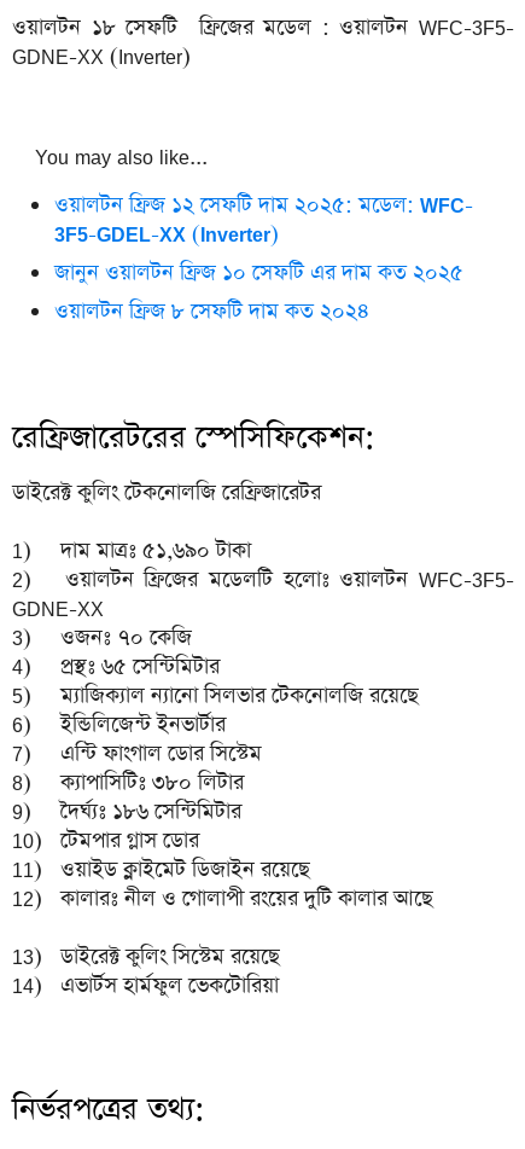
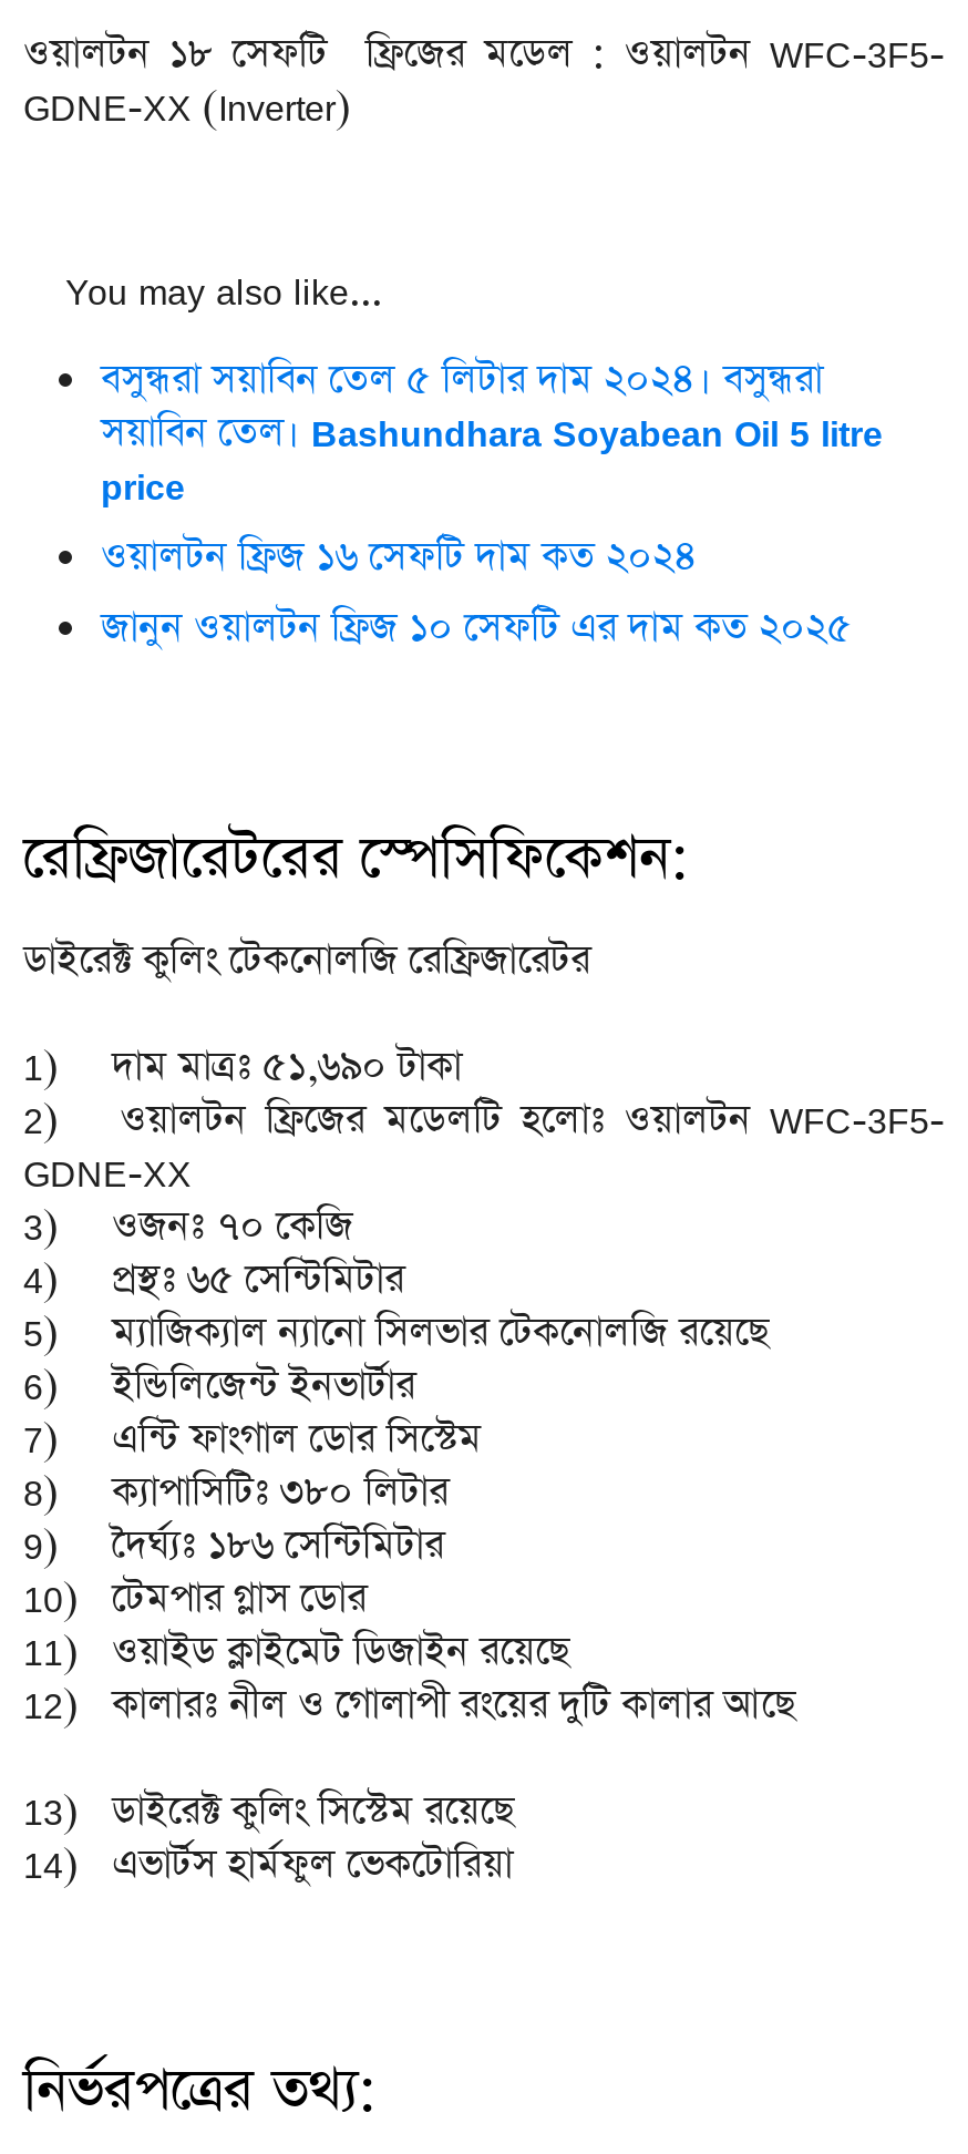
- ওয়ালটন ফ্রিজ ১২ সেফটি দাম ২০২৫: মডেল: WFC-
- 3F5-GDEL-XX (Inverter)
+ বসুন্ধরা সয়াবিন তেল ৫ লিটার দাম ২০২৪। বসুন্ধরা
+ সয়াবিন তেল। Bashundhara Soyabean Oil 5 litre
+ price
+ ওয়ালটন ফ্রিজ ১৬ সেফটি দাম কত ২০২৪

moved down: জানুন ওয়ালটন ফ্রিজ ১০ সেফটি এর দাম কত ২০২৫

- ওয়ালটন ফ্রিজ ৮ সেফটি দাম কত ২০২৪
